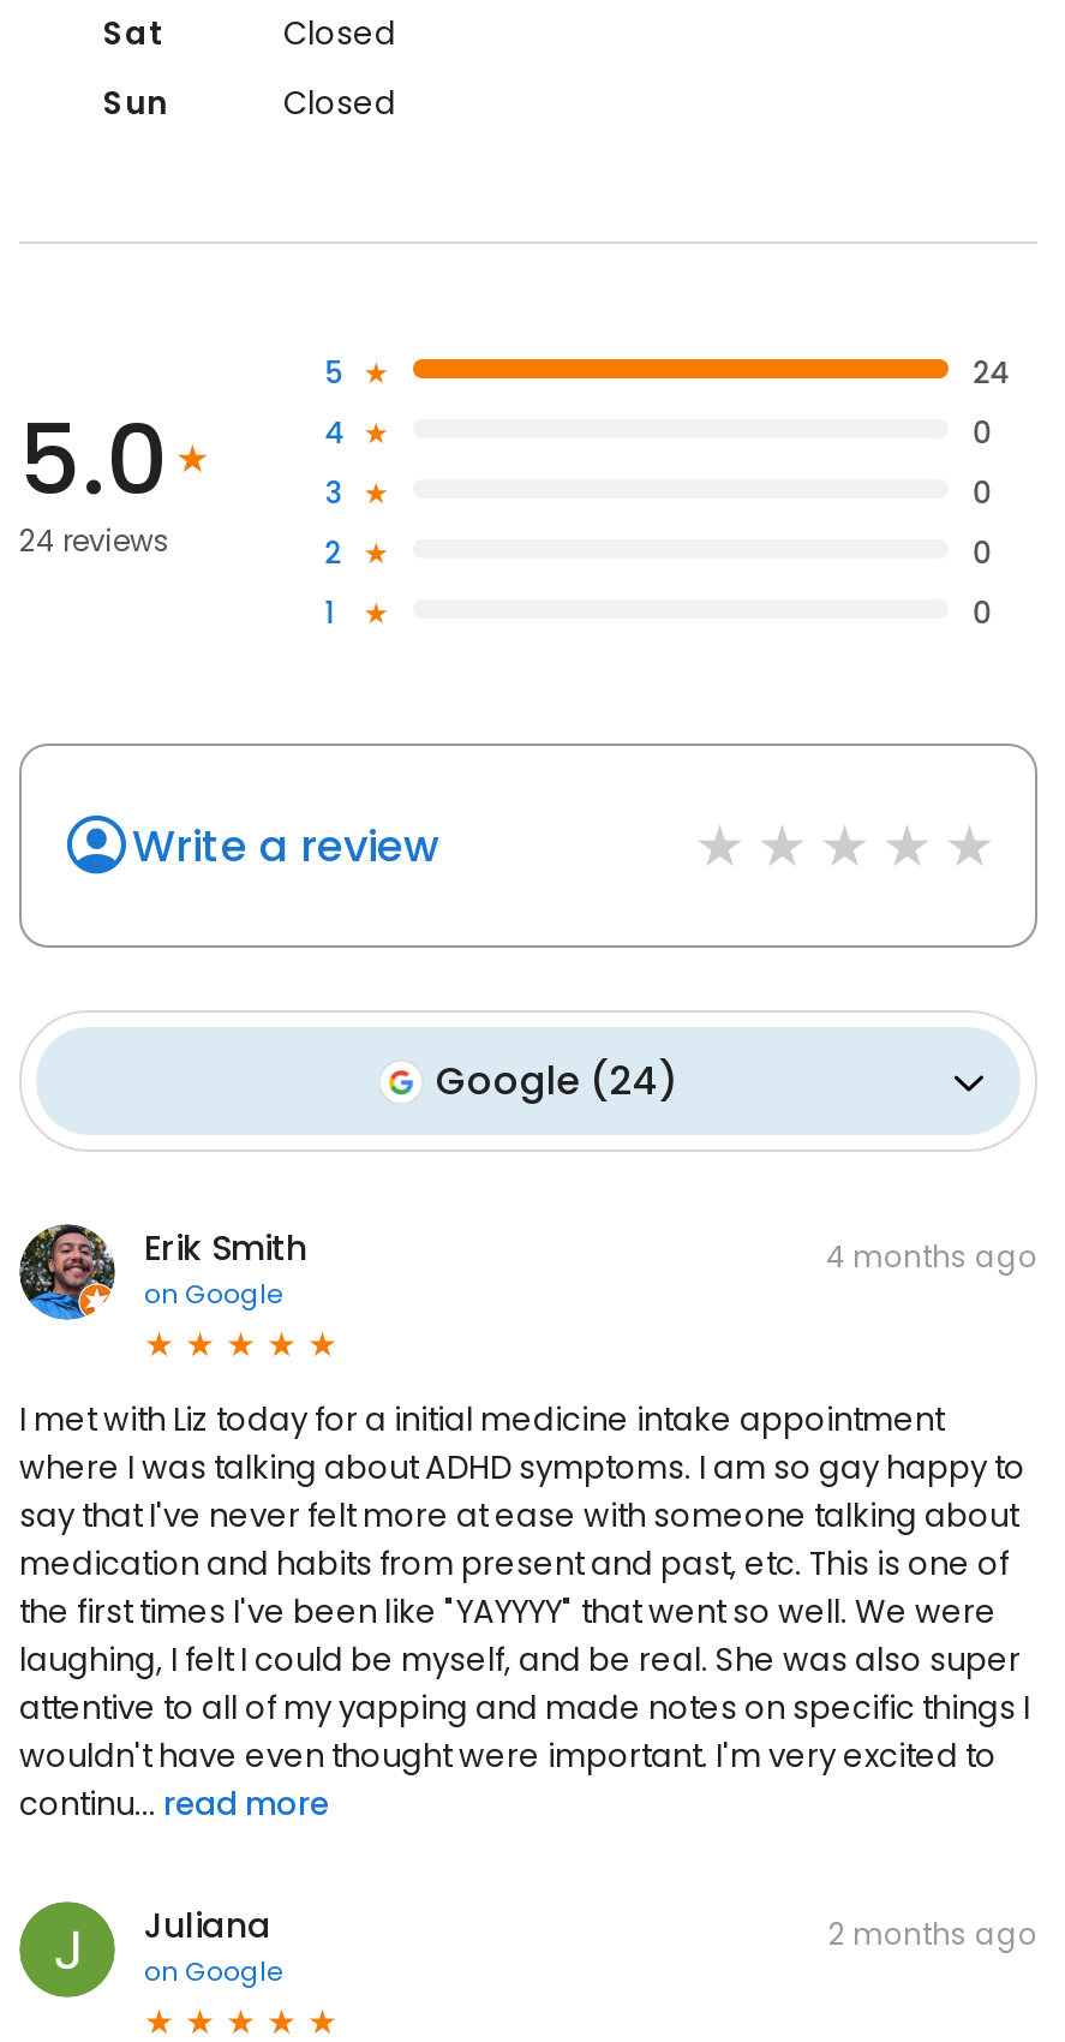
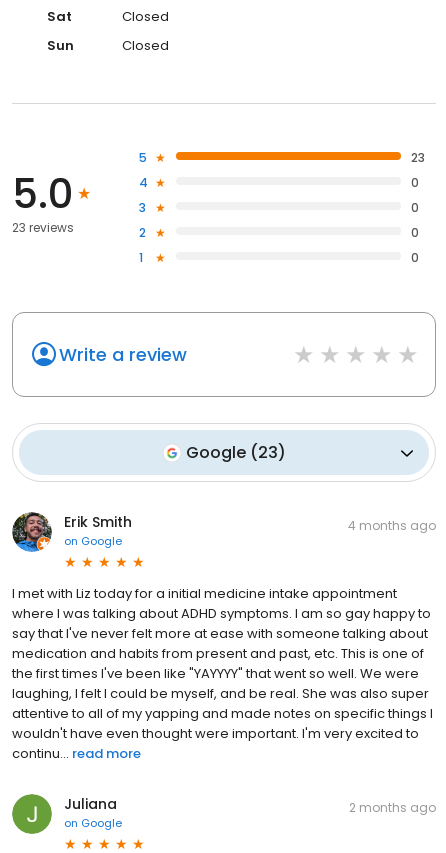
- 24
+ 23

- 24 reviews
+ 23 reviews

- Google (24)
+ Google (23)
